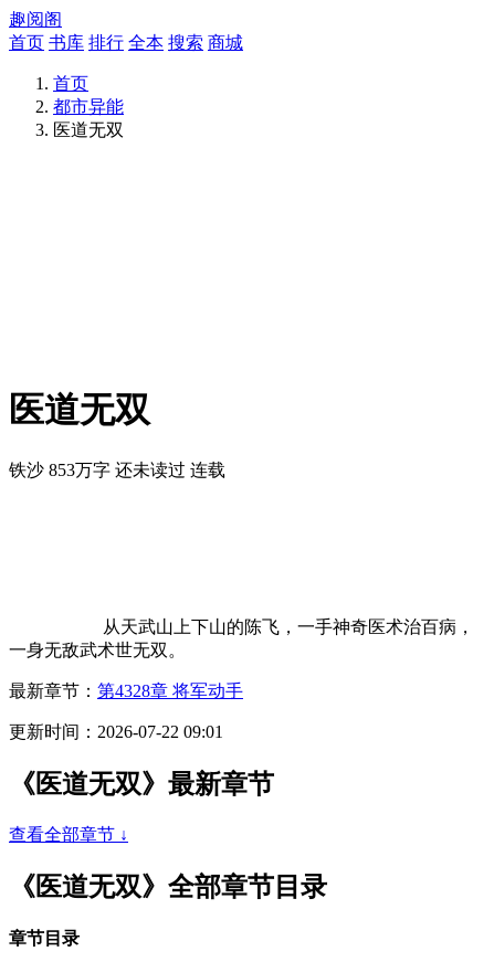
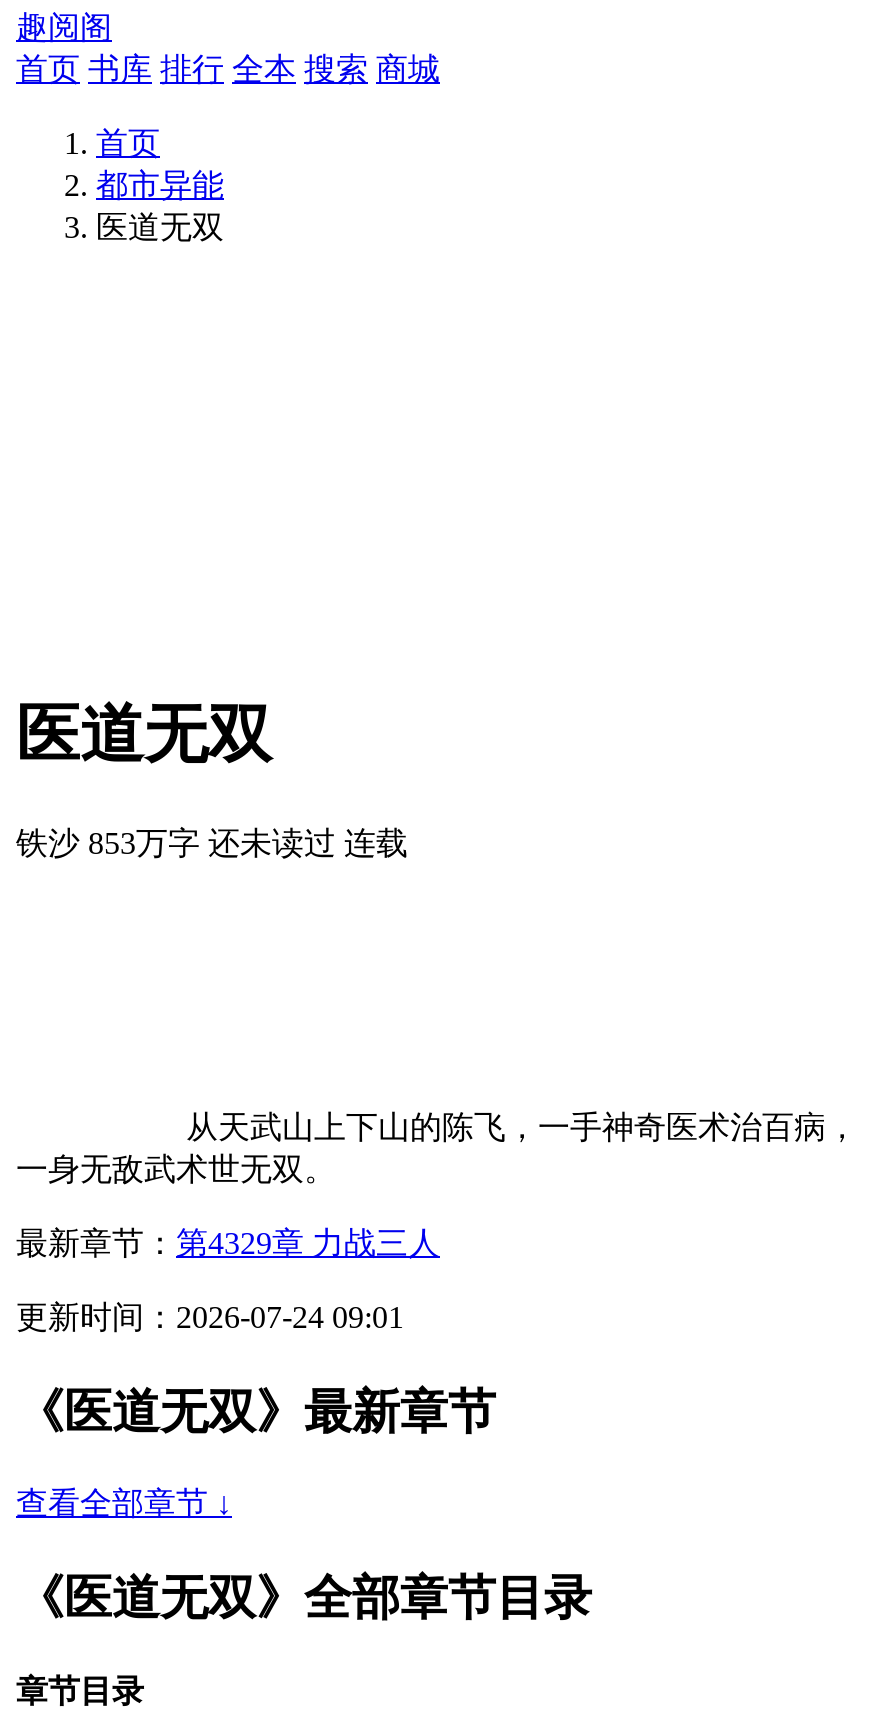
- 最新章节：第4328章 将军动手
+ 最新章节：第4329章 力战三人

- 更新时间：2026-07-22 09:01
+ 更新时间：2026-07-24 09:01
